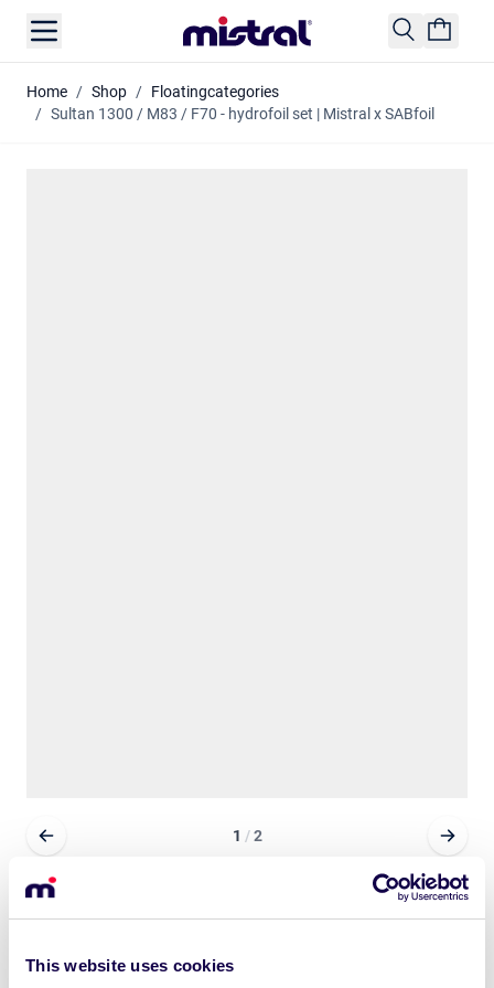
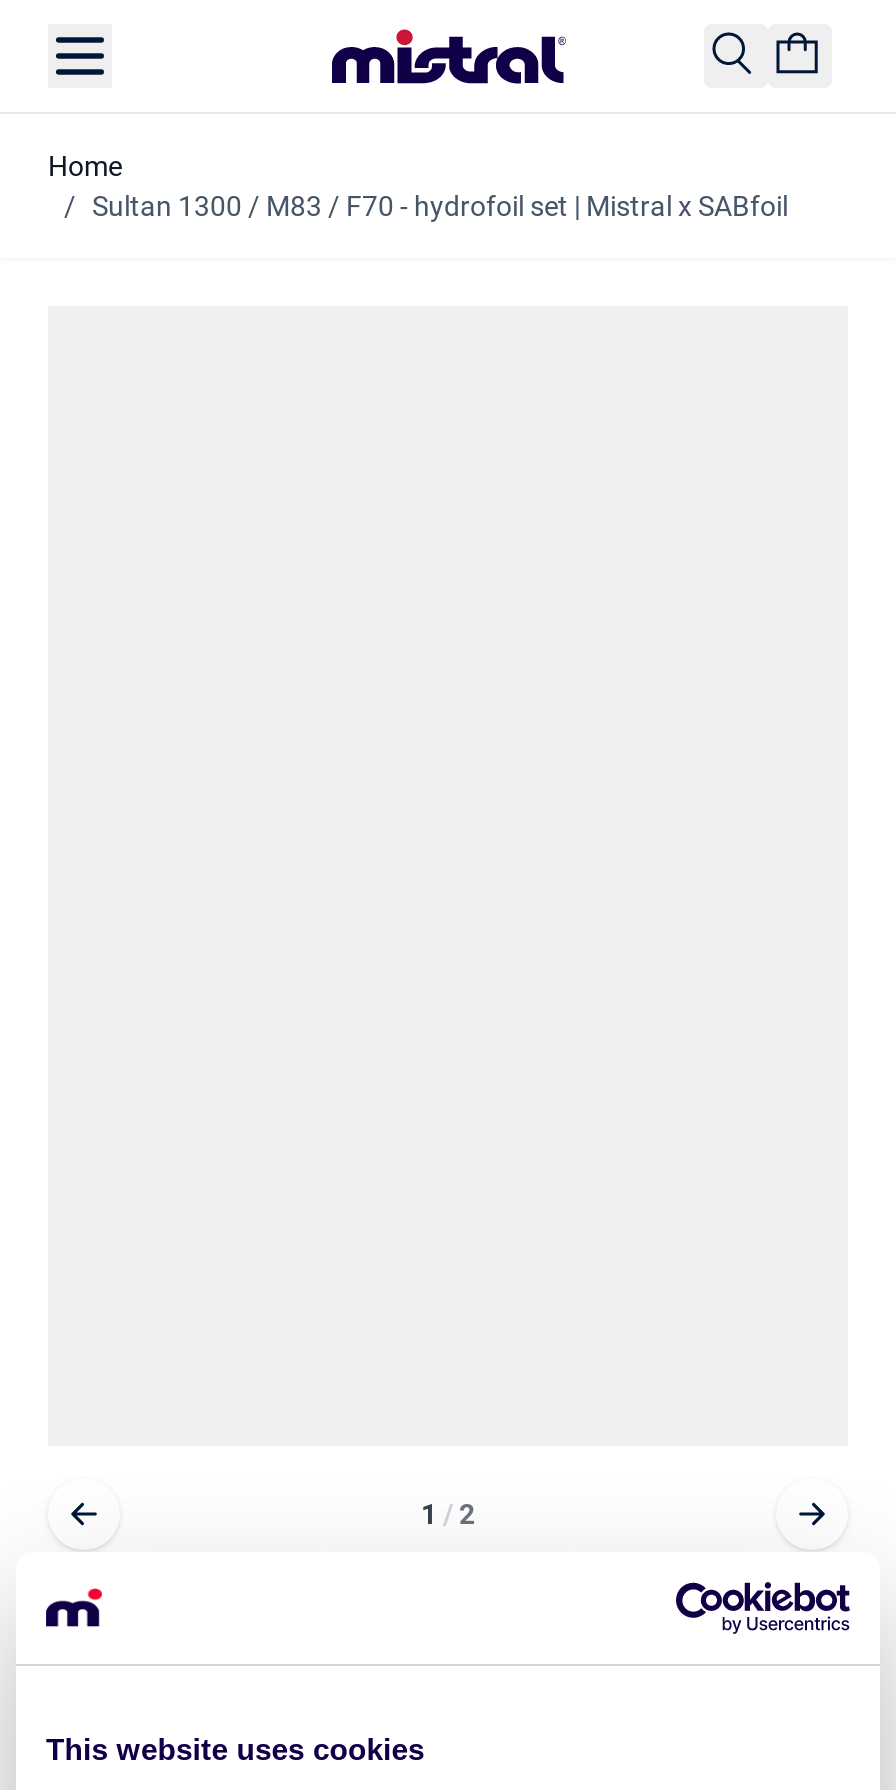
- Home / Shop / Floatingcategories
+ Home
